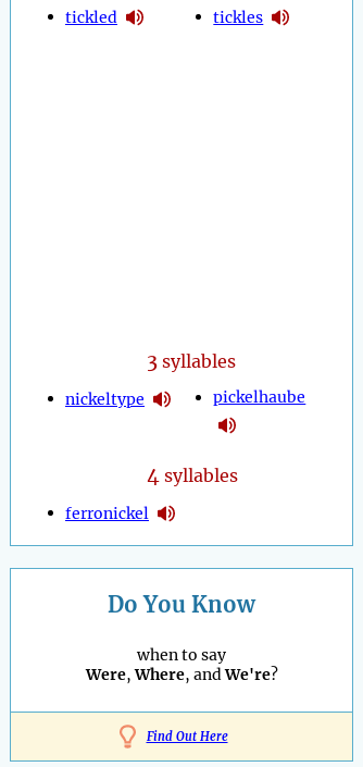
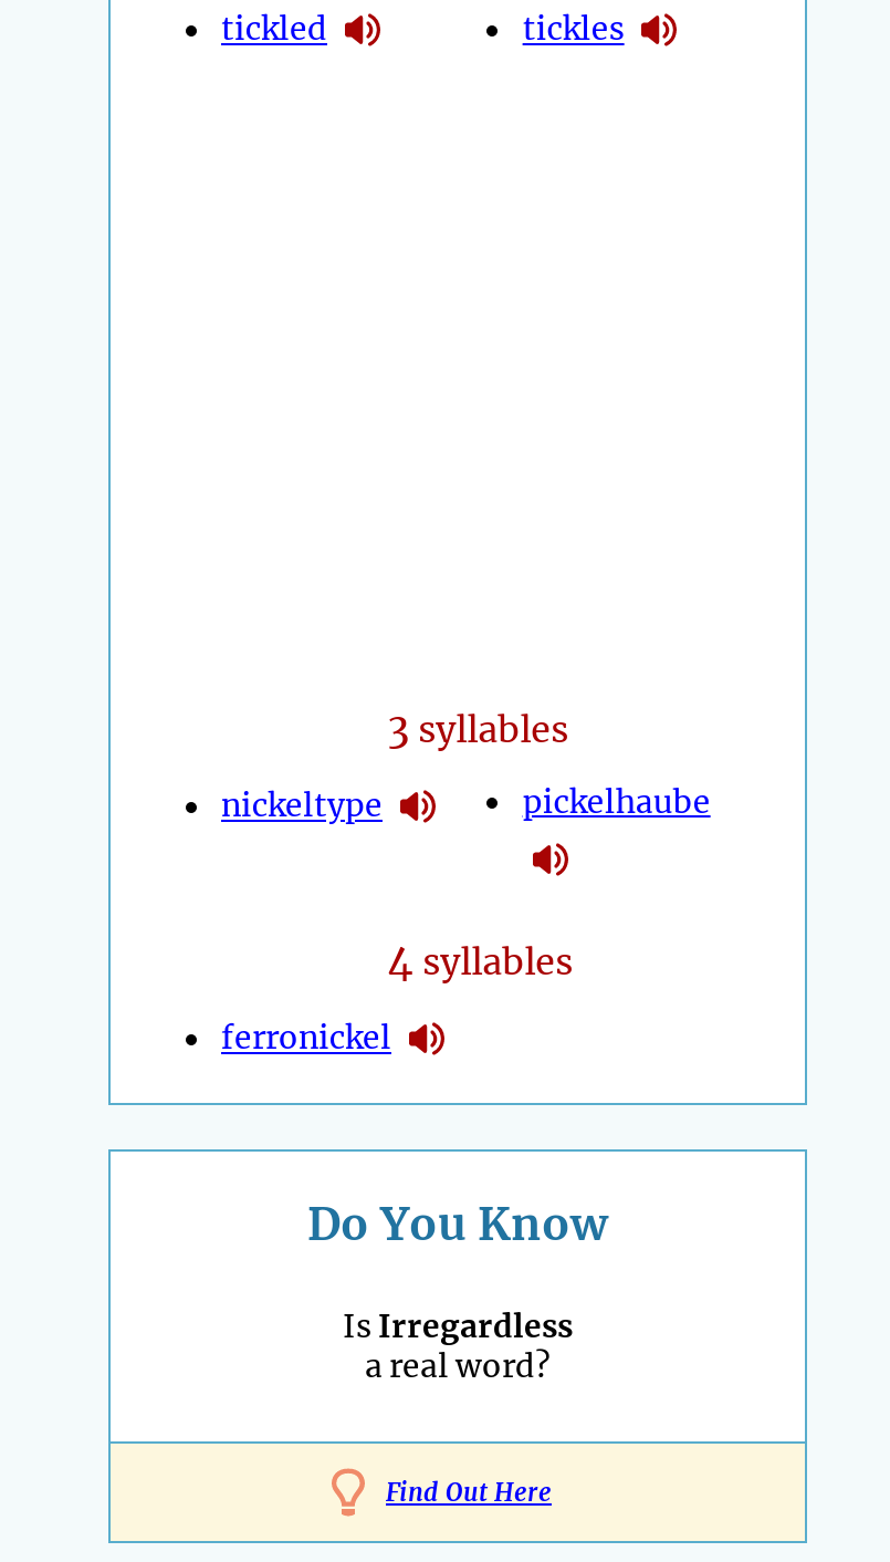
- when to say
- Were, Where, and We're?
+ Is Irregardless
+ a real word?
